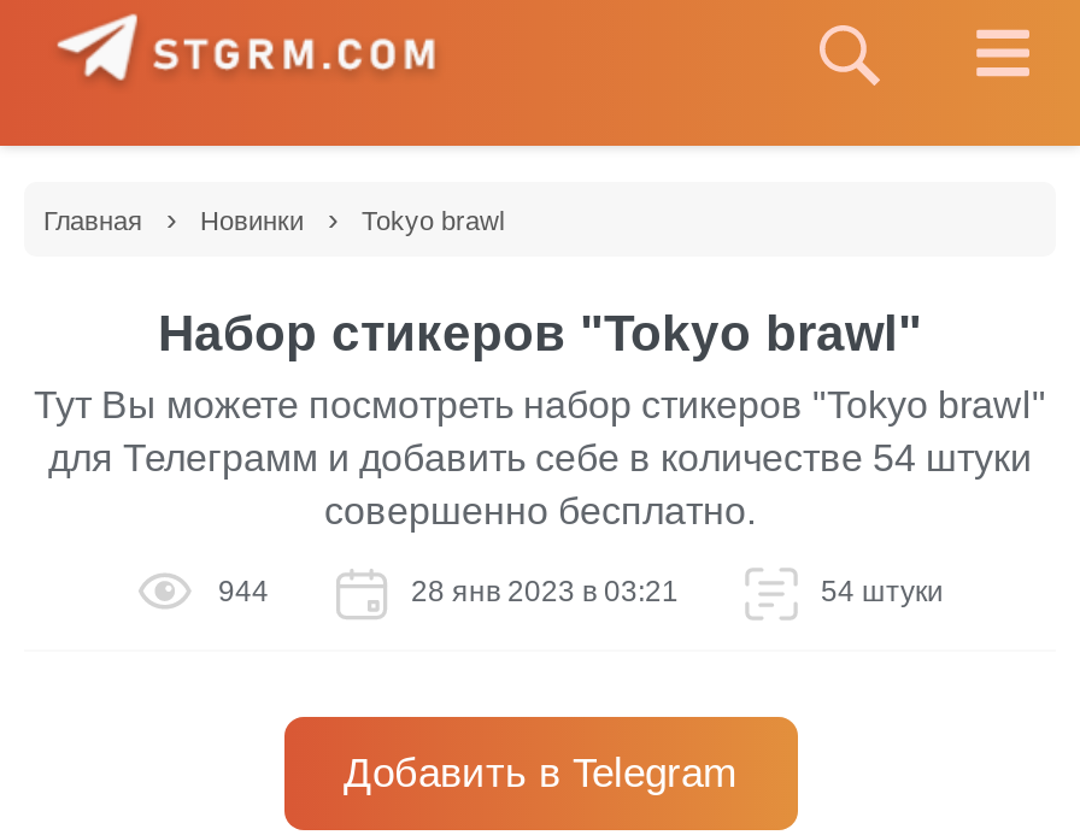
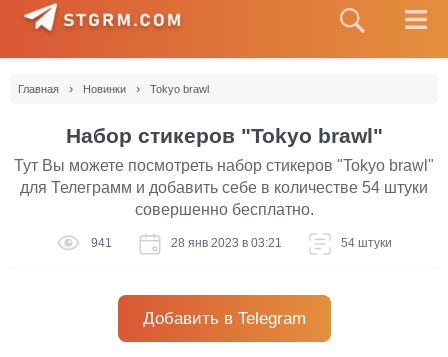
- 944
+ 941
